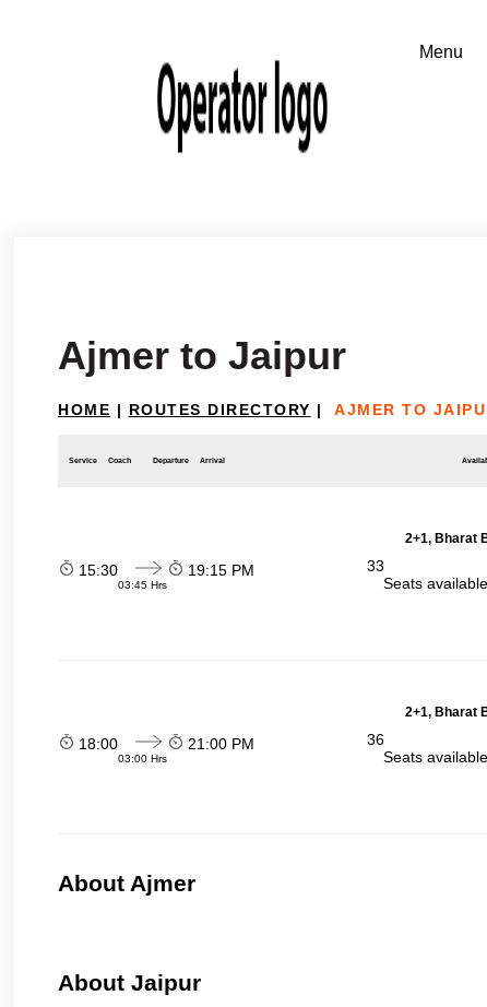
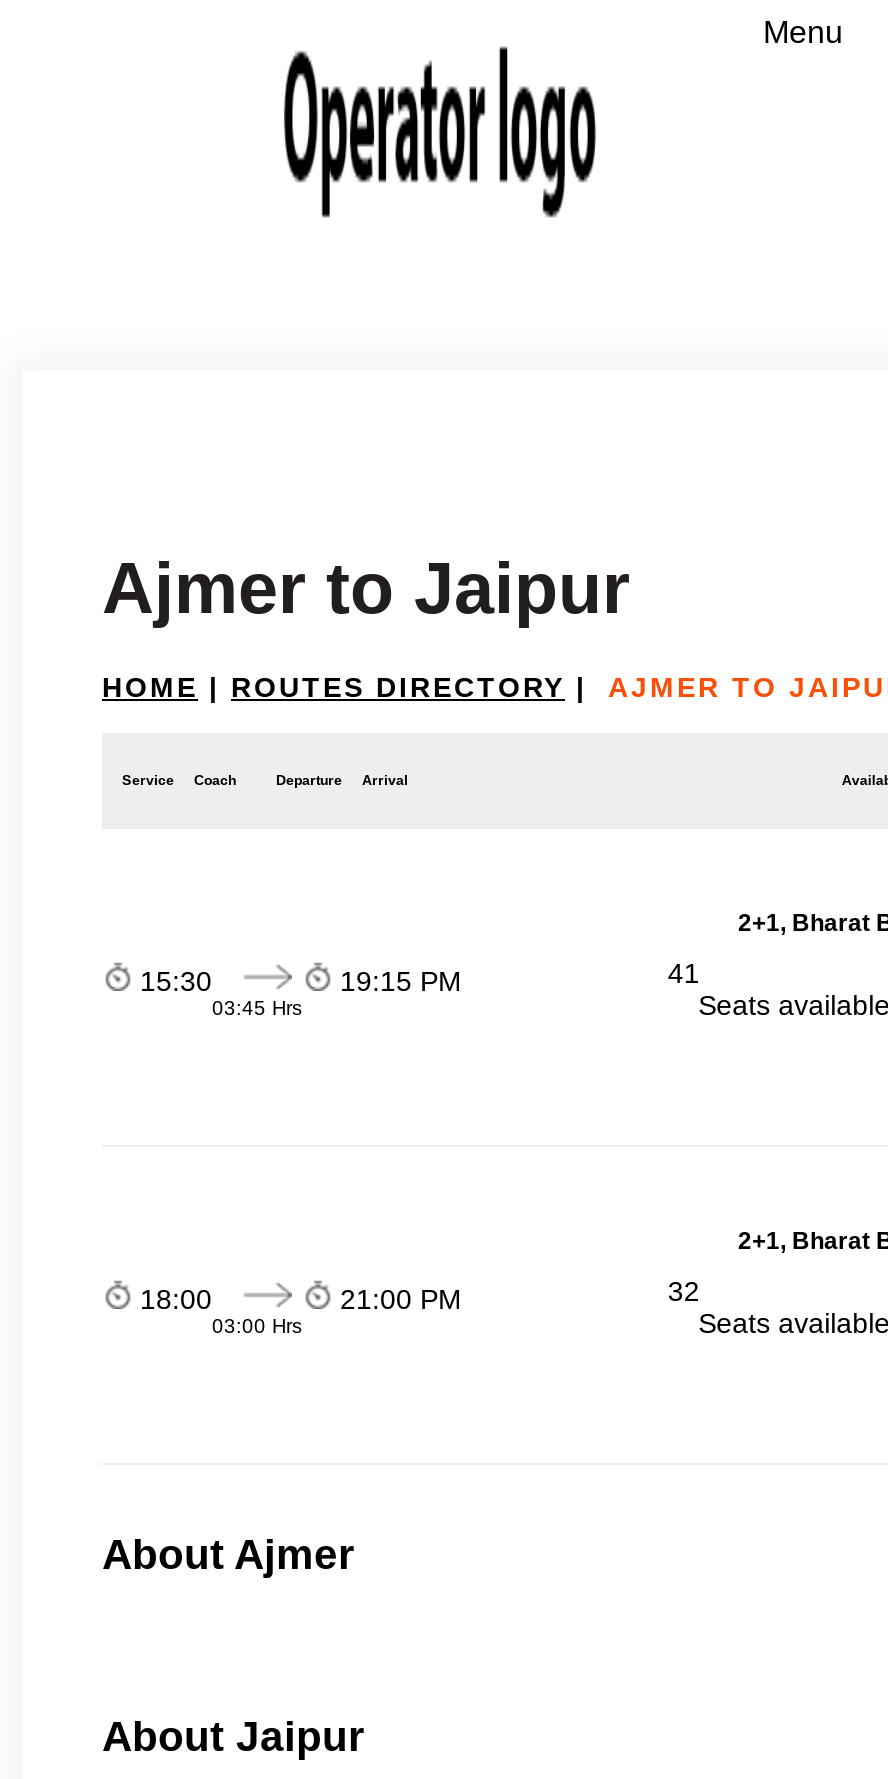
- 33
+ 41

- 36
+ 32
